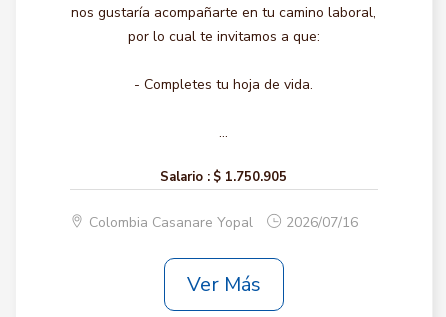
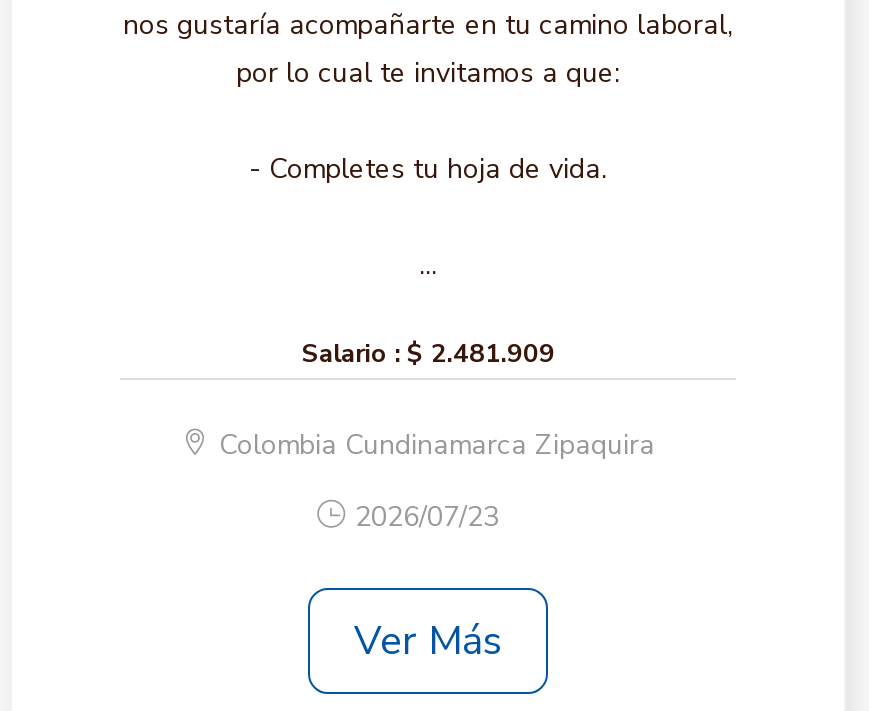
- Salario : $ 1.750.905
+ Salario : $ 2.481.909

- Colombia Casanare Yopal
+ Colombia Cundinamarca Zipaquira

- 2026/07/16
+ 2026/07/23
